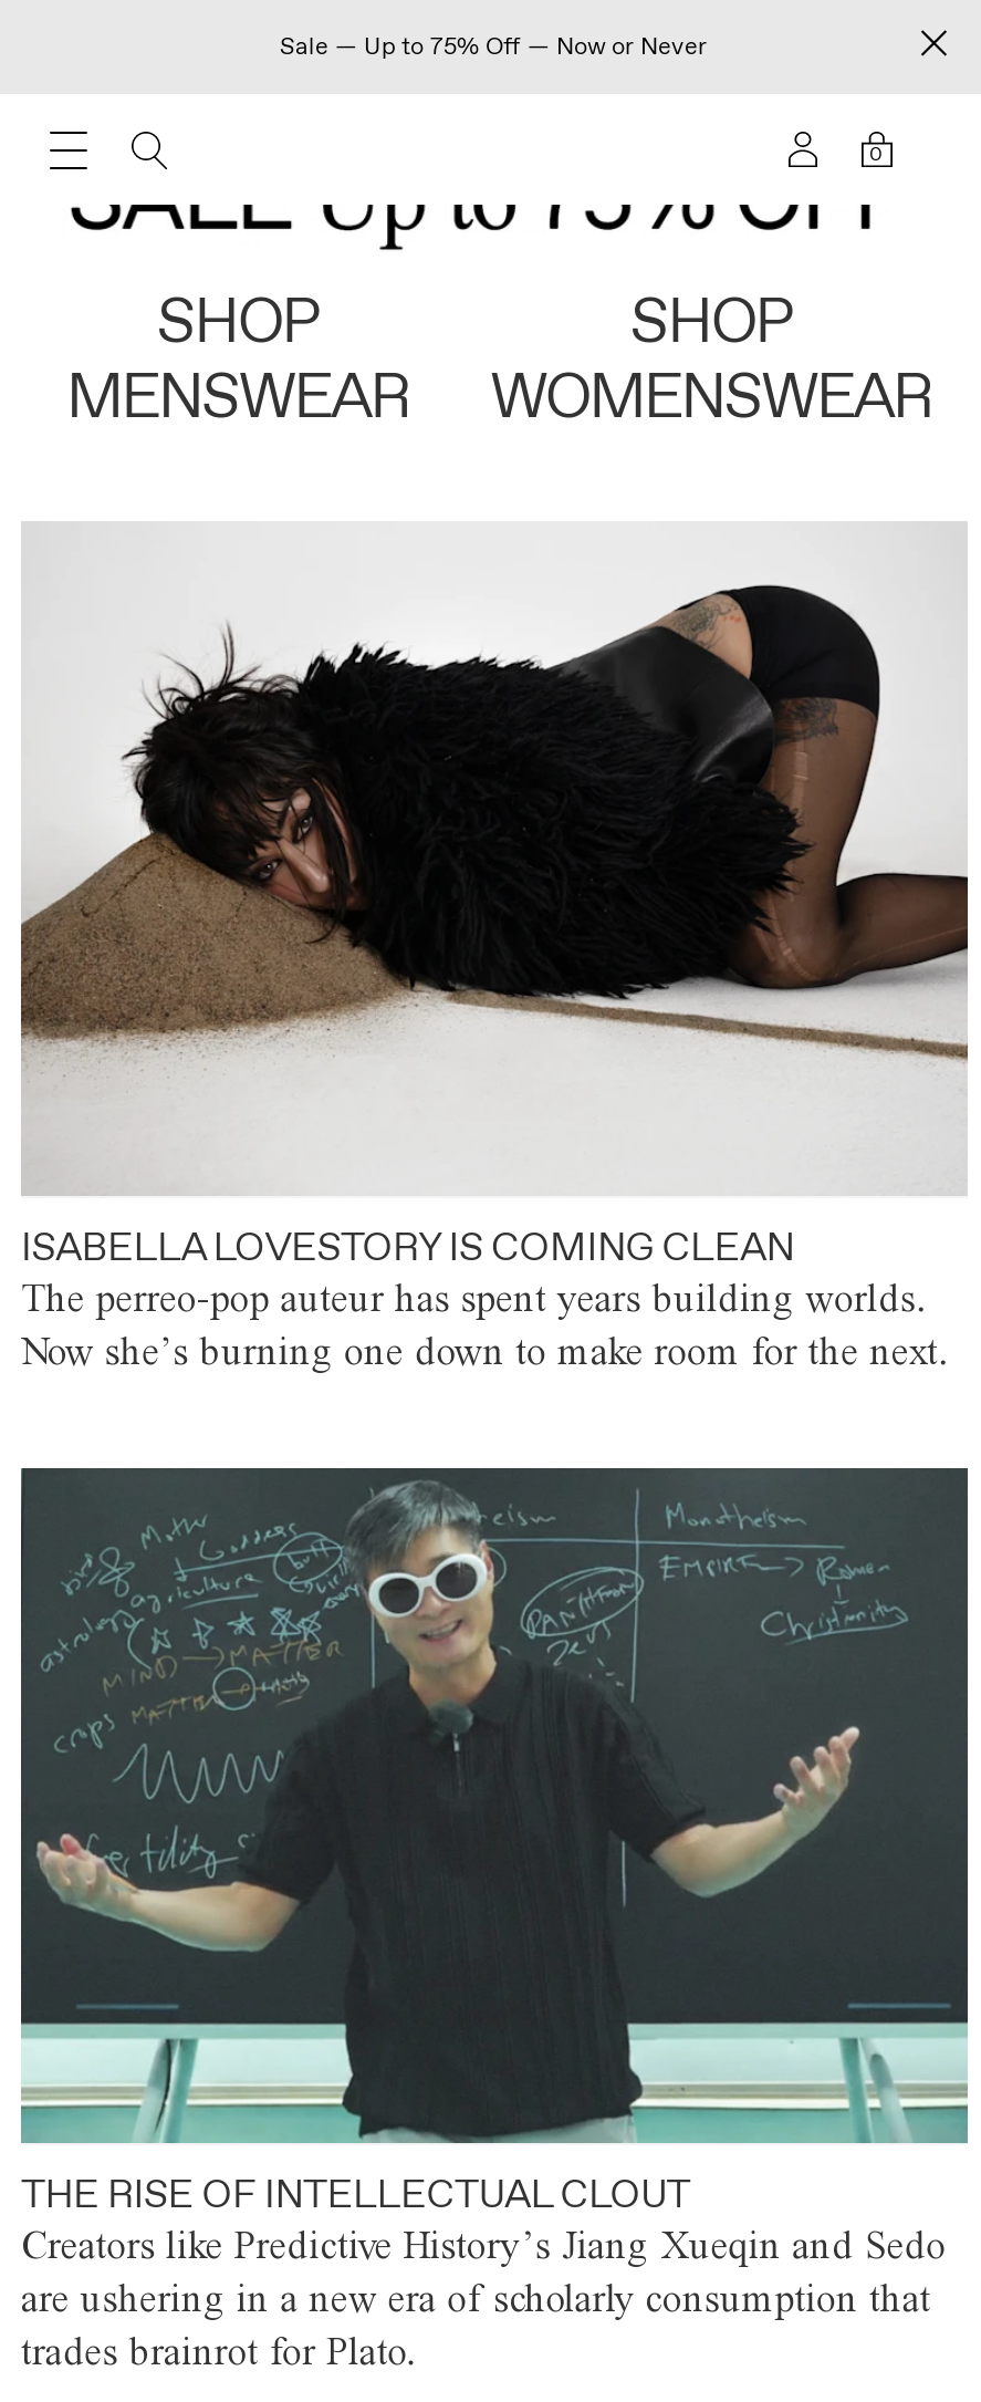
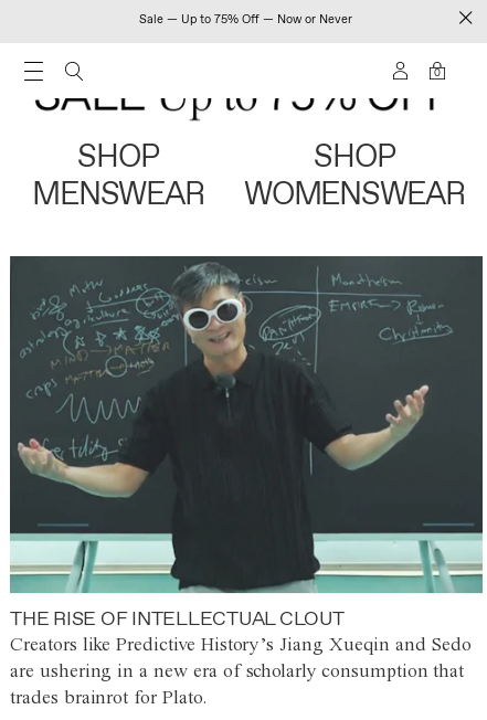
- [image]
- ISABELLA LOVESTORY IS COMING CLEAN
- The perreo-pop auteur has spent years building worlds.
- Now she’s burning one down to make room for the next.
